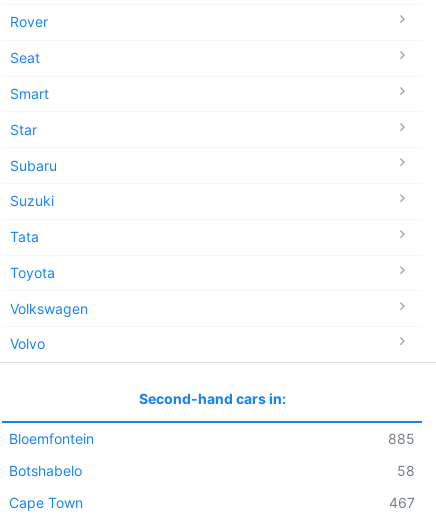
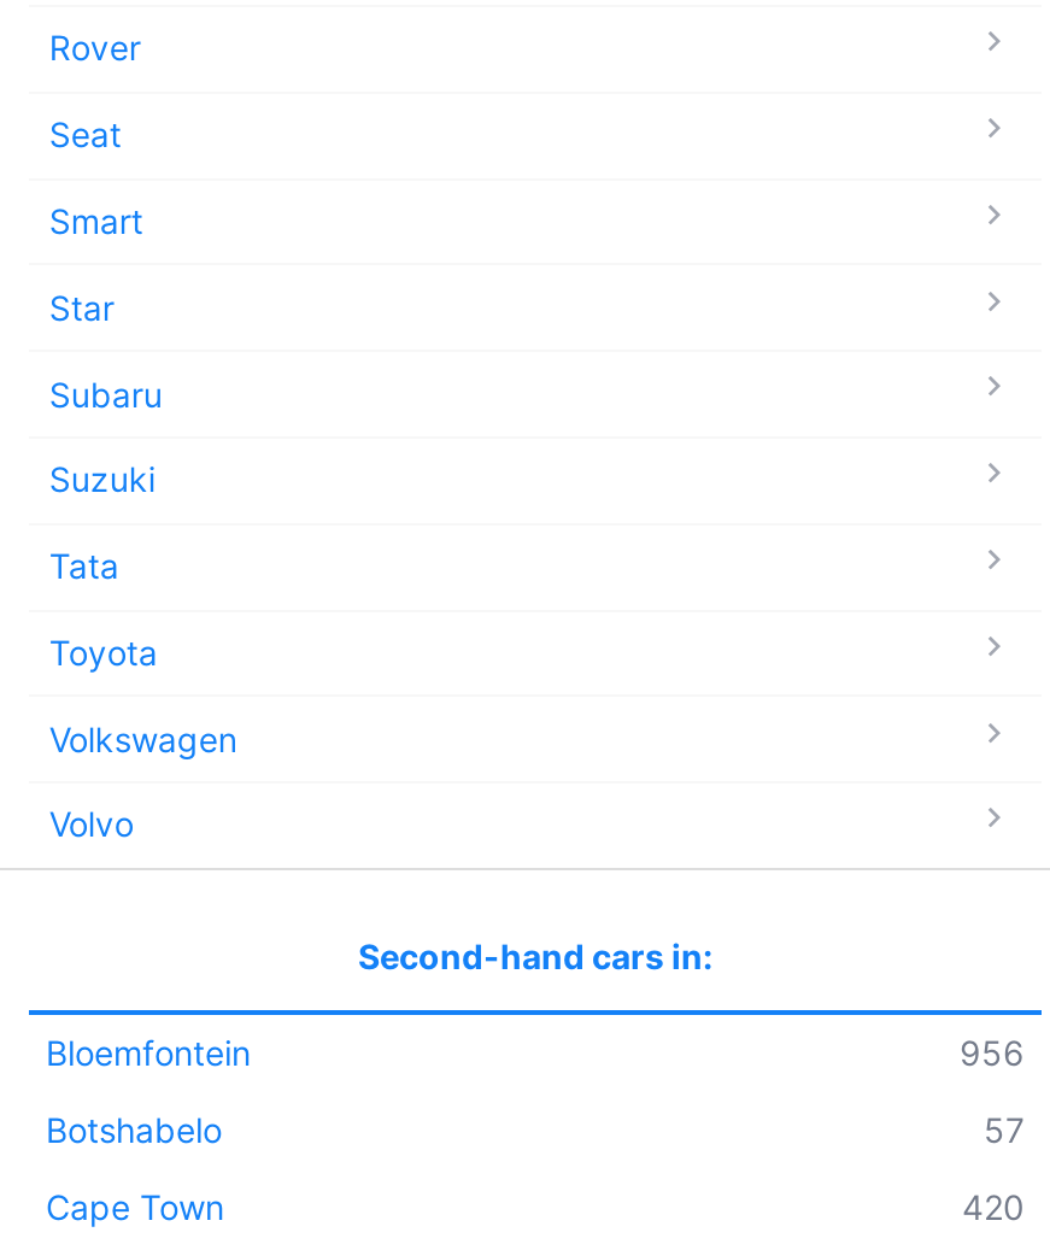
- 885
+ 956

- 58
+ 57

- 467
+ 420
